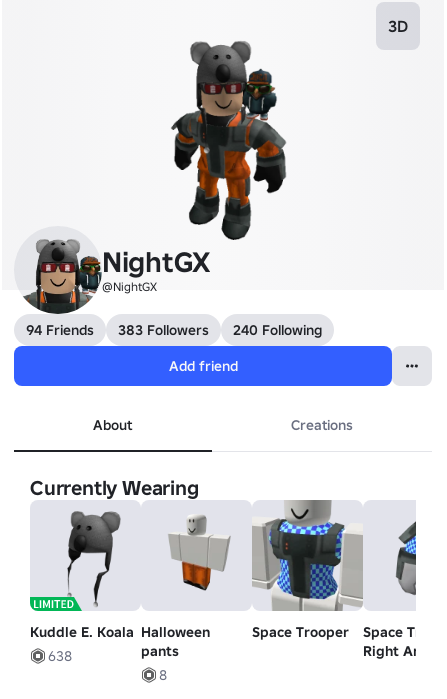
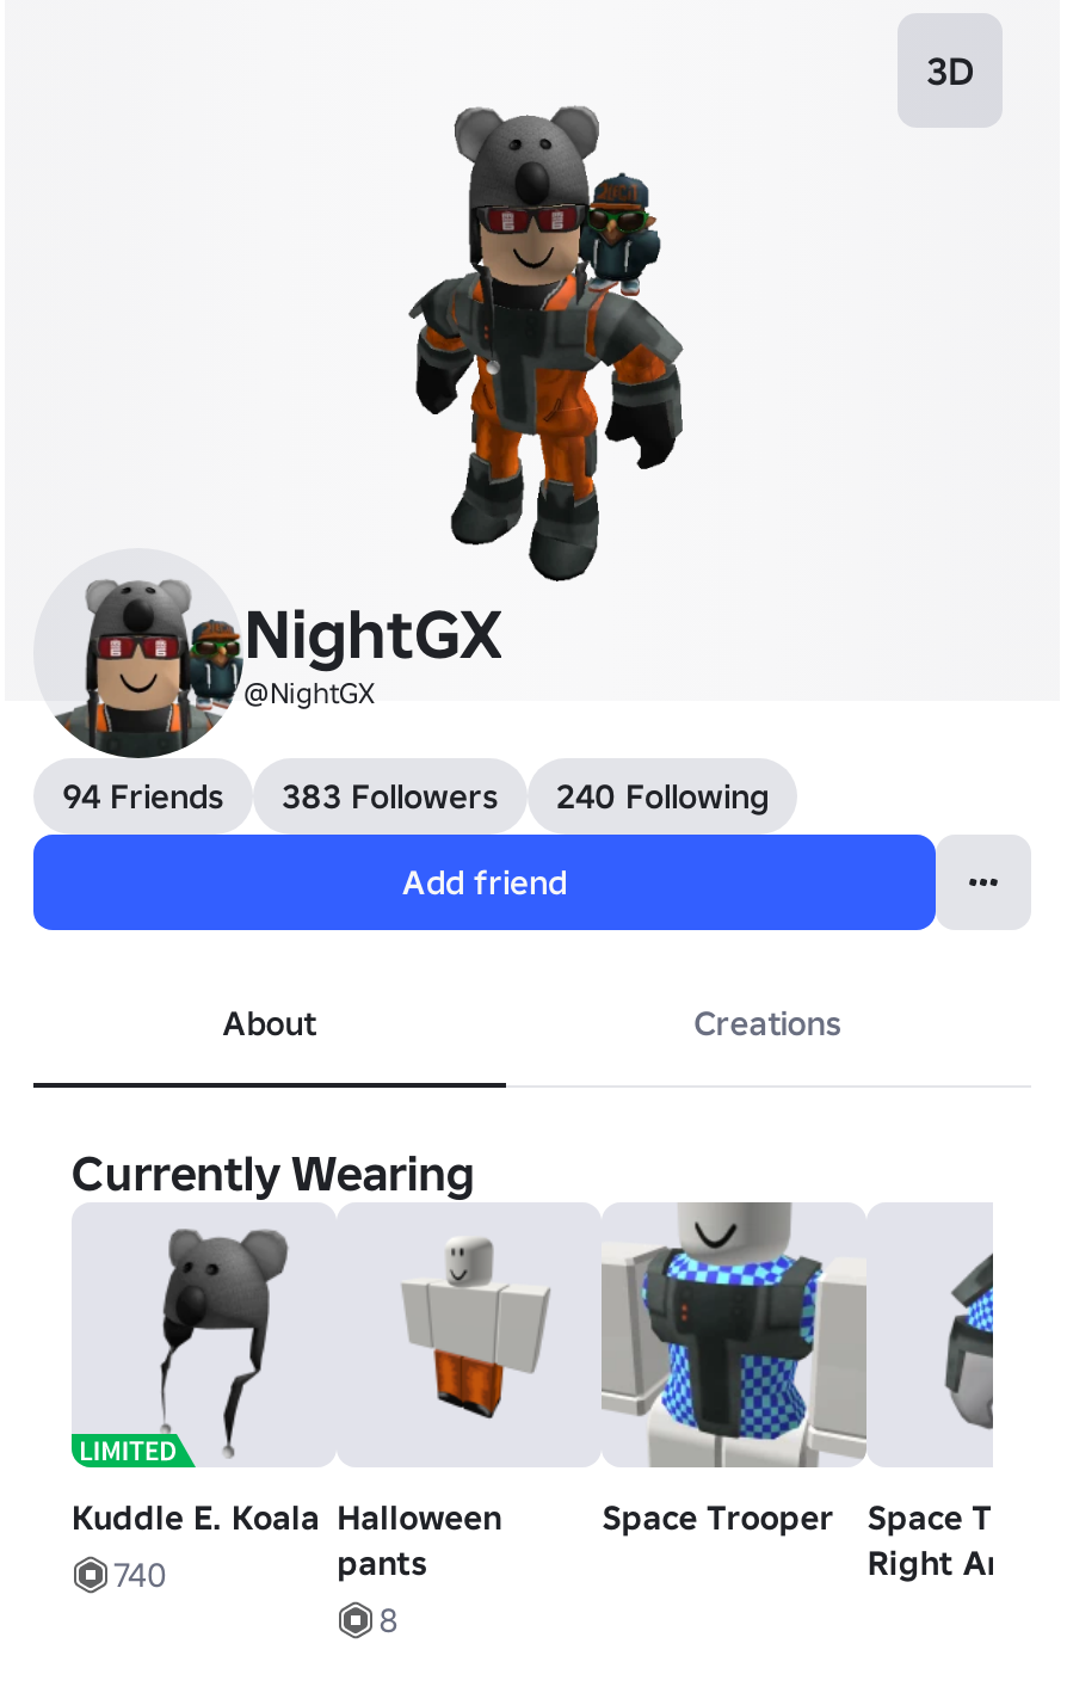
- 638
+ 740
